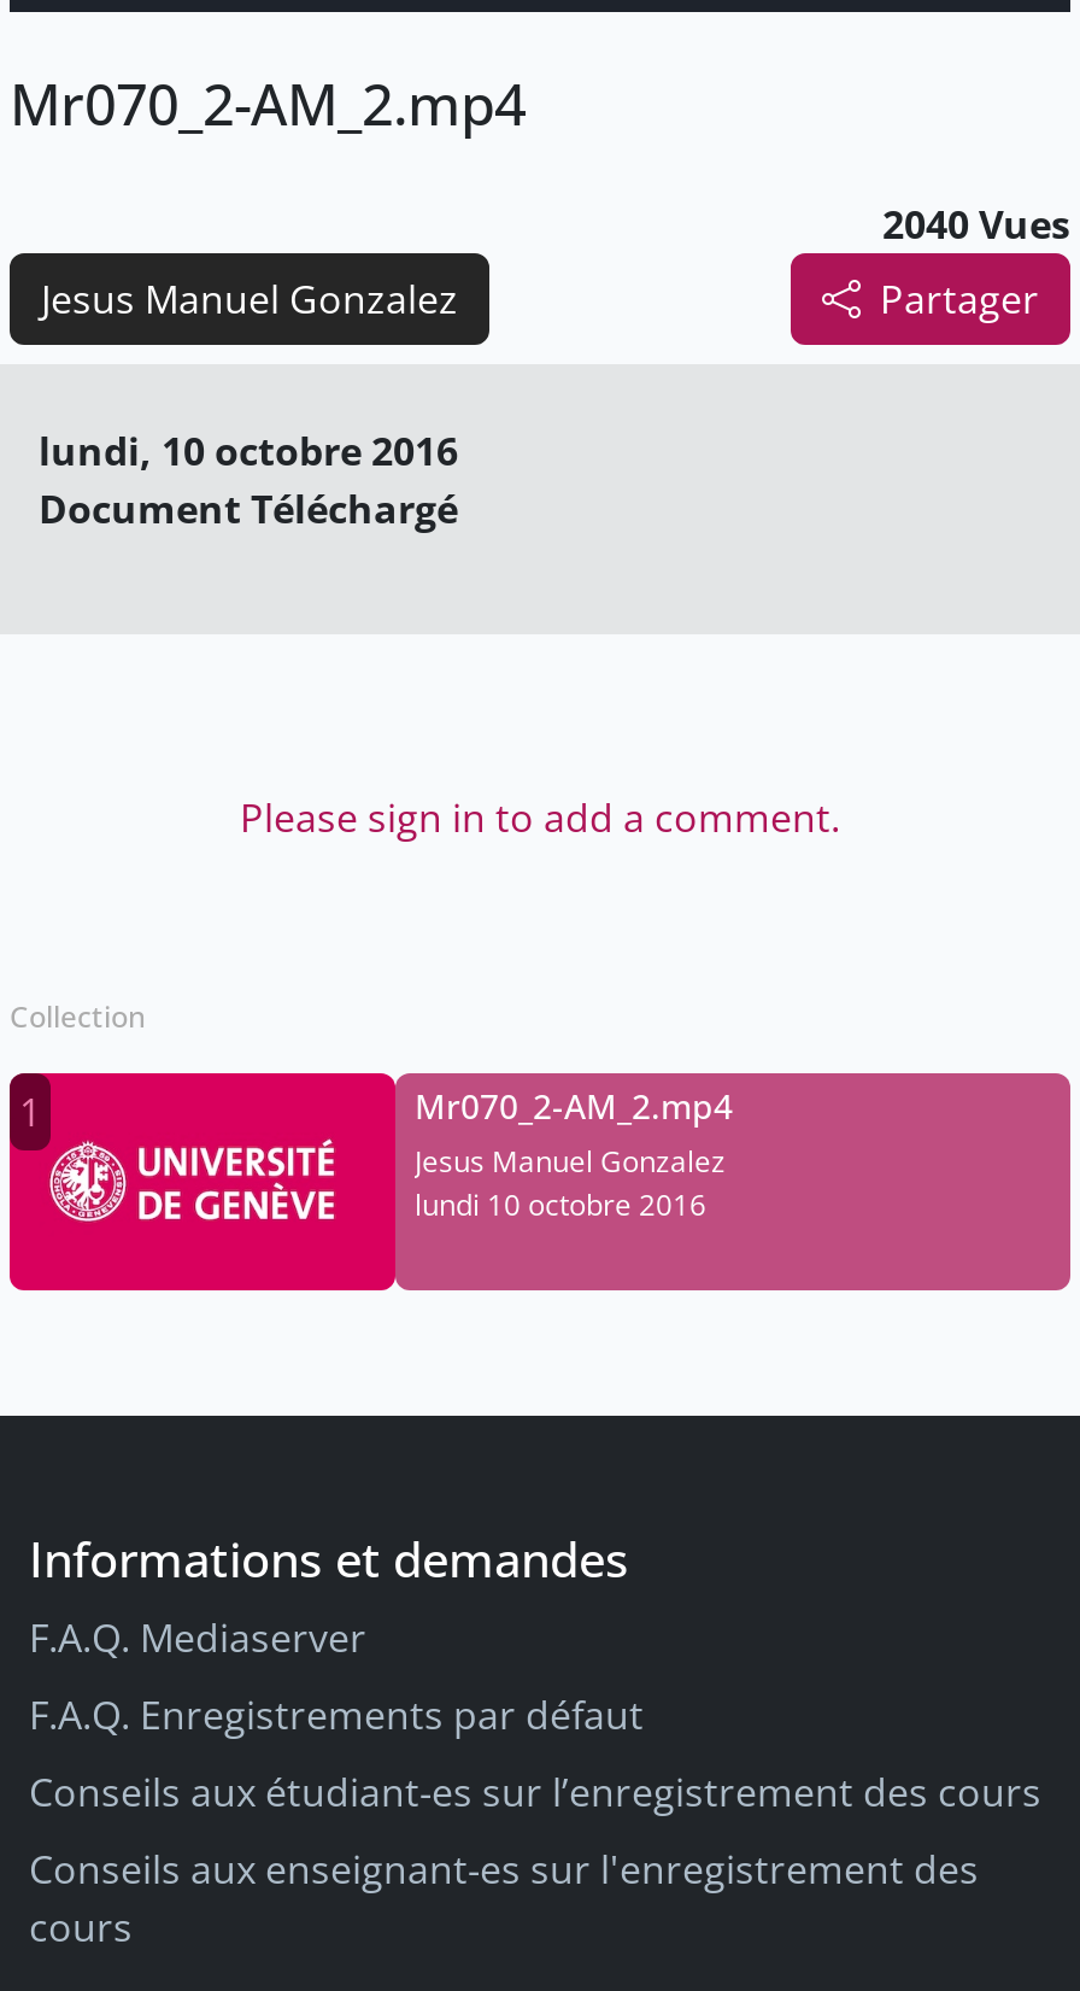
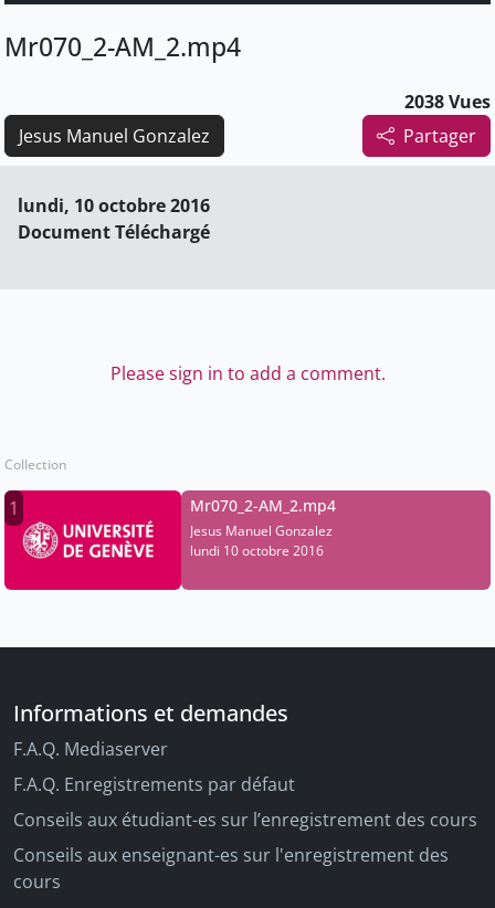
- 2040 Vues
+ 2038 Vues
